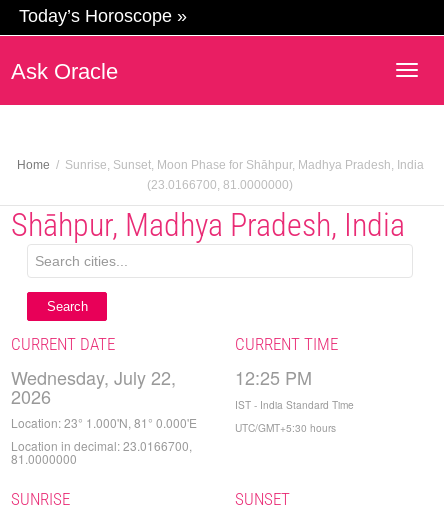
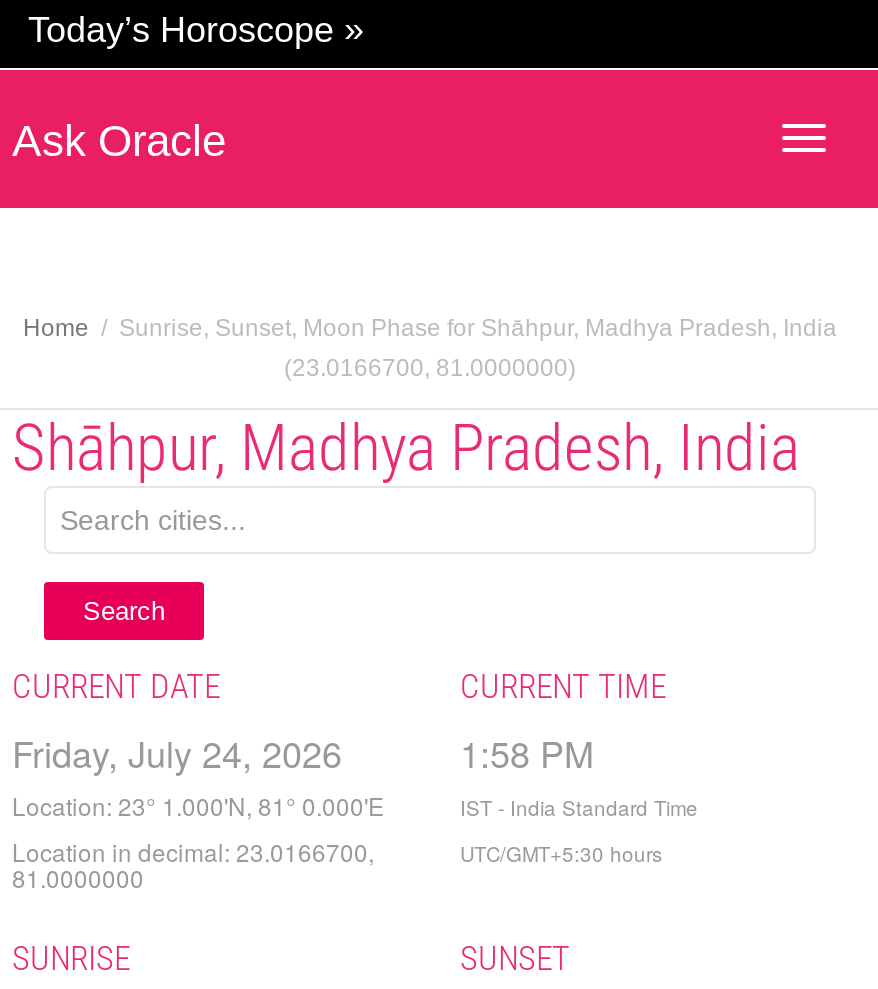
- Wednesday, July 22,
- 2026
+ Friday, July 24, 2026

- 12:25 PM
+ 1:58 PM
